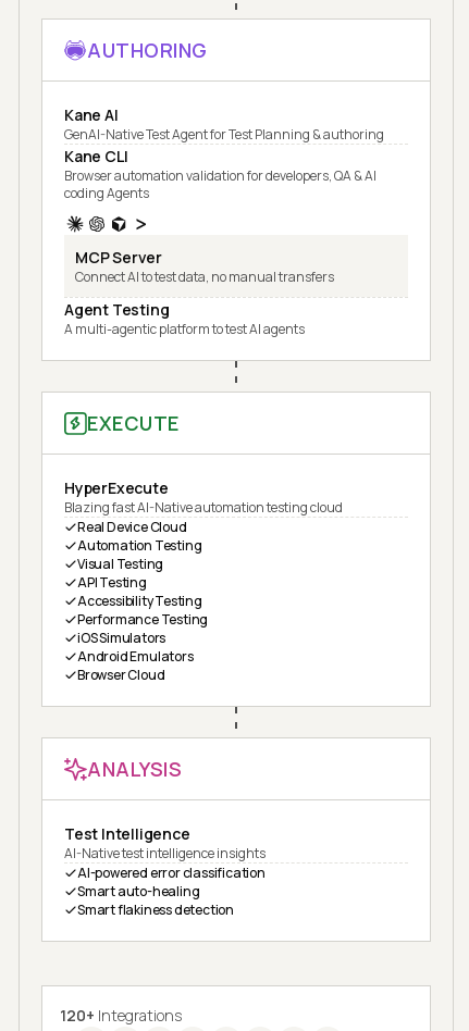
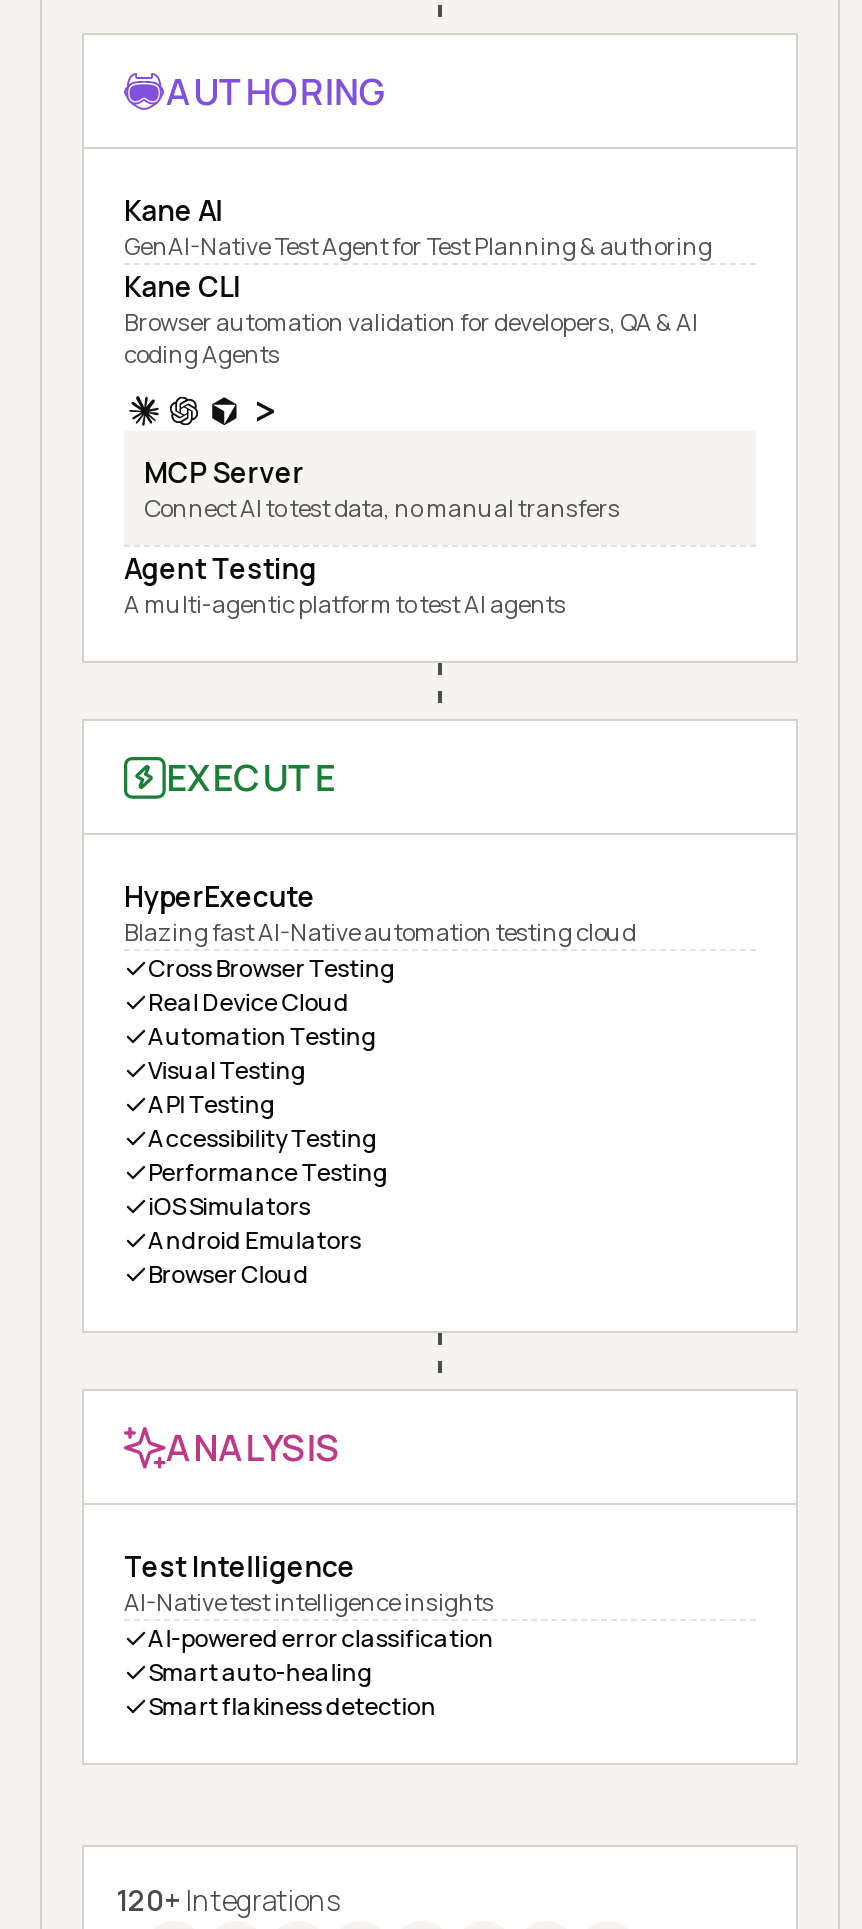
+ Cross Browser Testing
